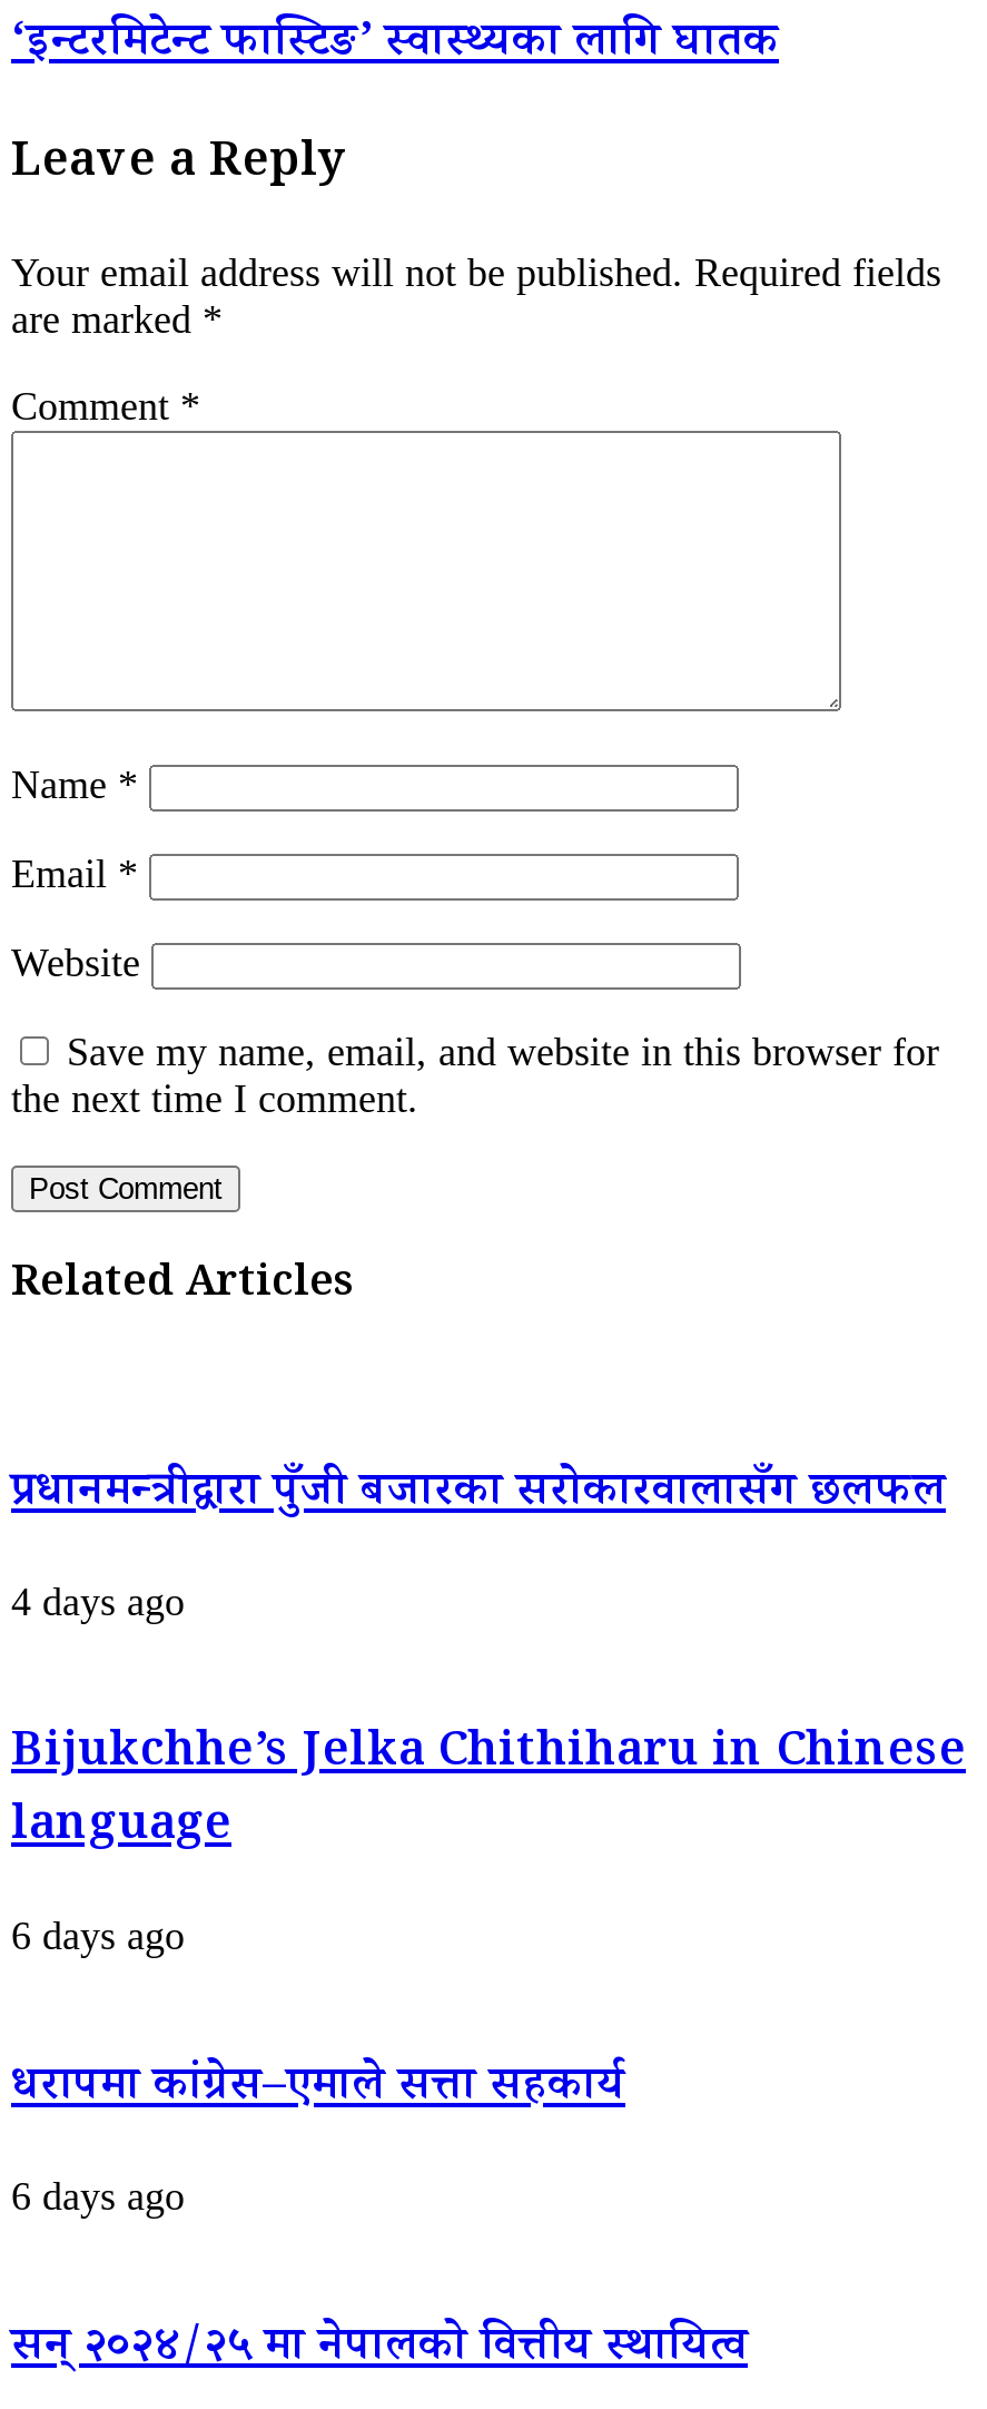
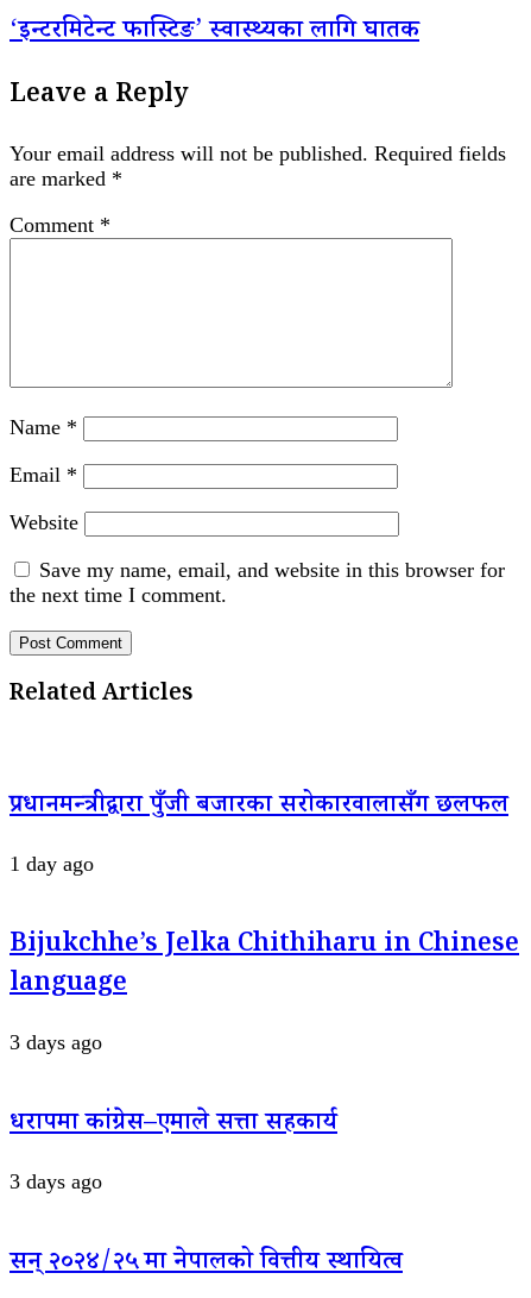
- 4 days ago
+ 1 day ago

- 6 days ago
+ 3 days ago

- 6 days ago
+ 3 days ago
